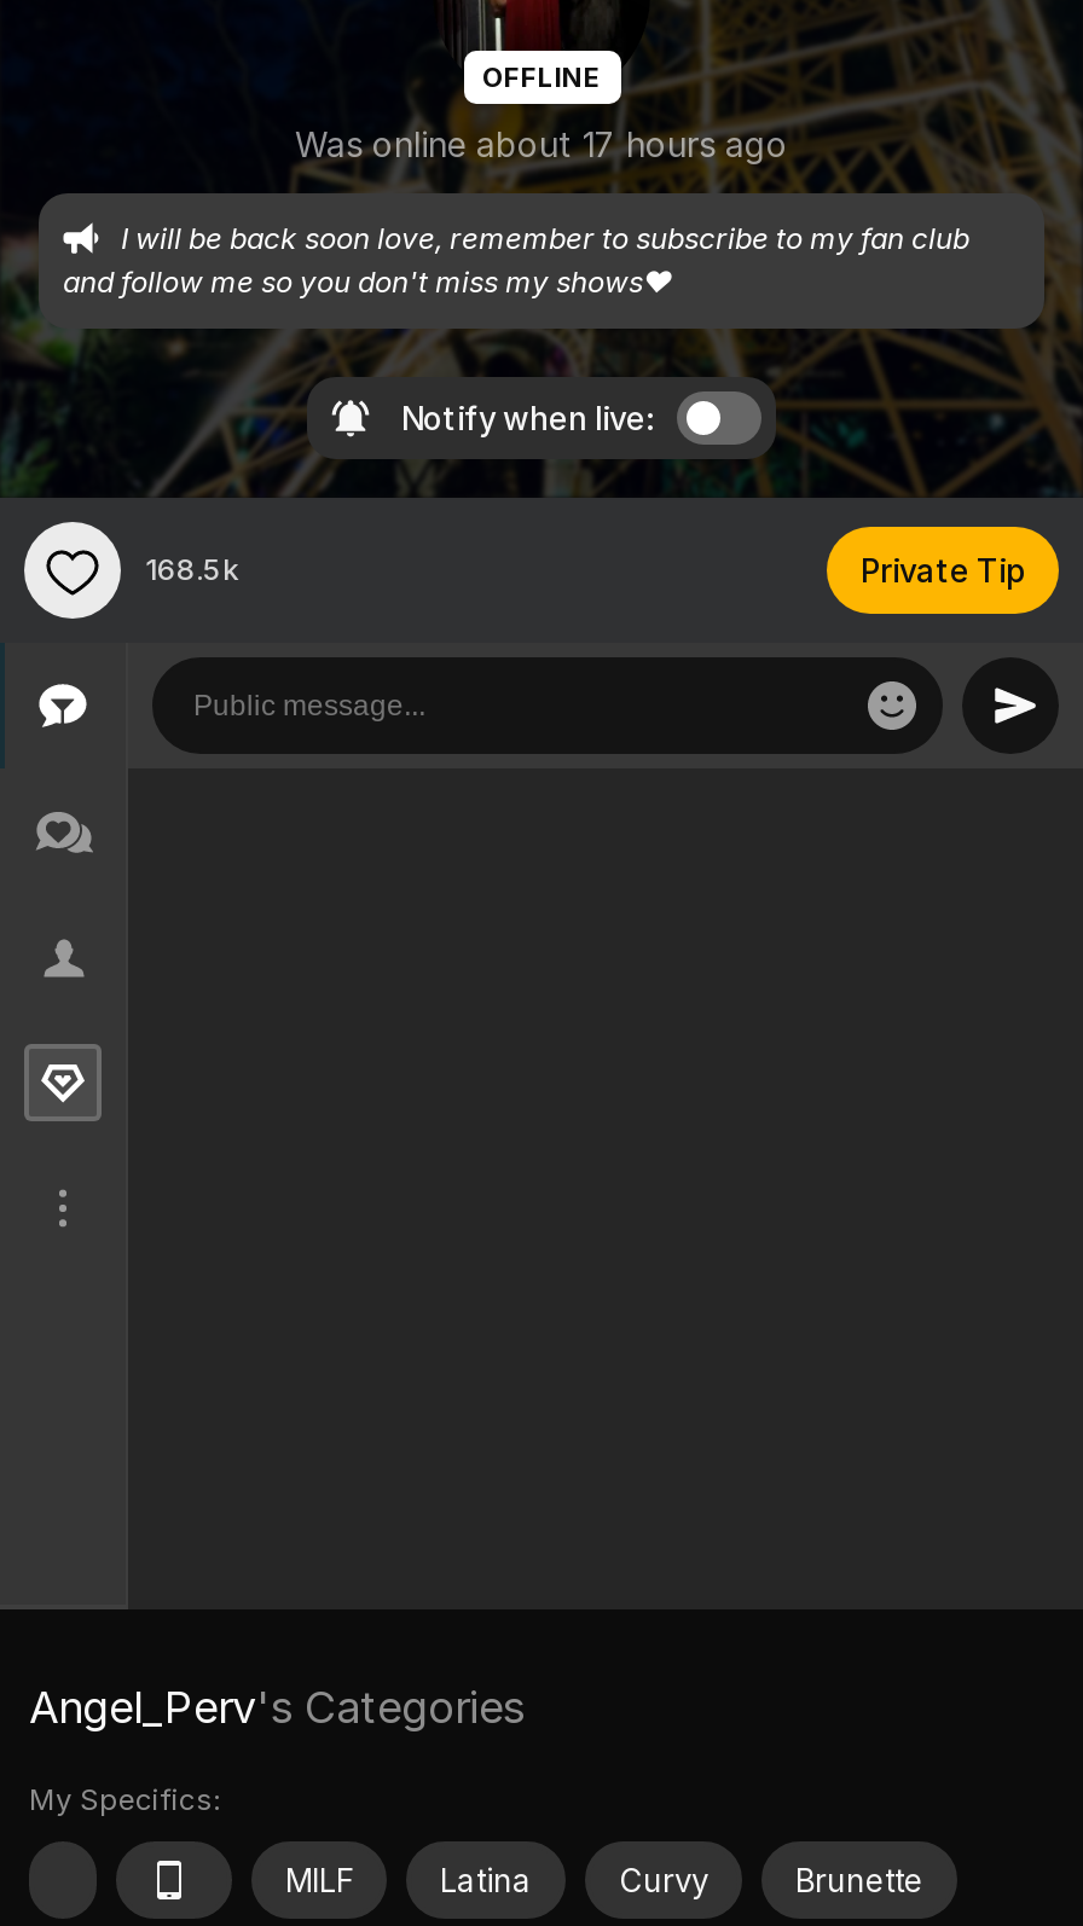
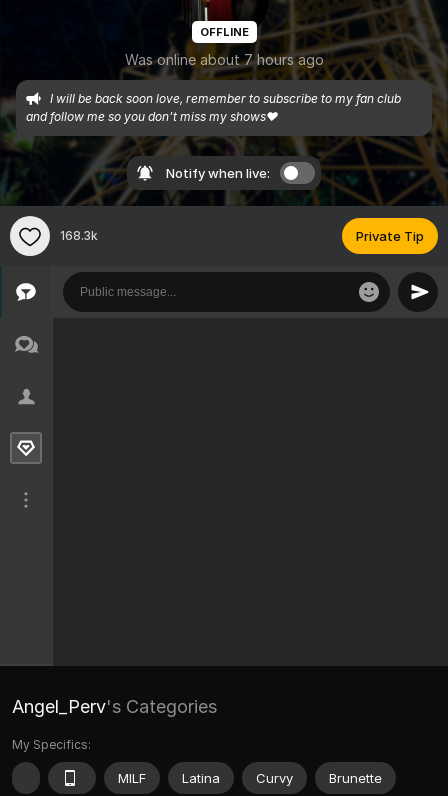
- Was online about 17 hours ago
+ Was online about 7 hours ago

- 168.5k
+ 168.3k
